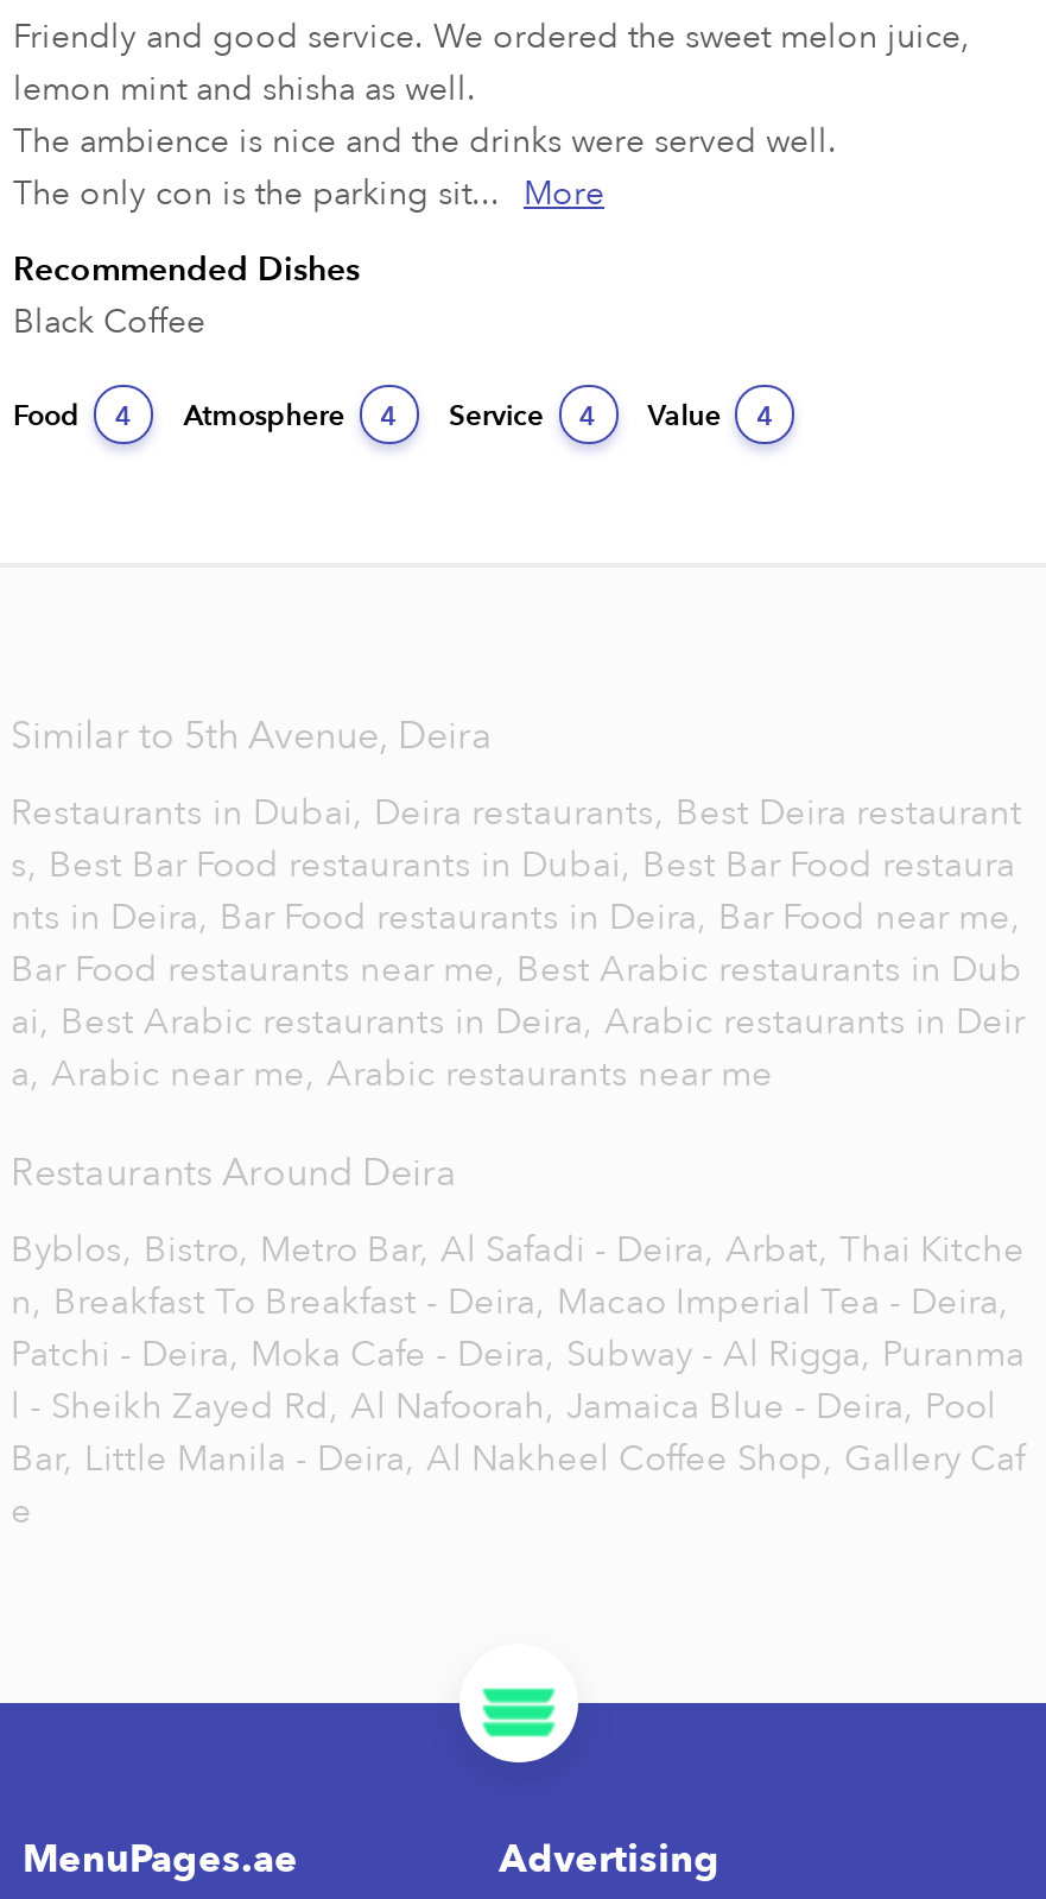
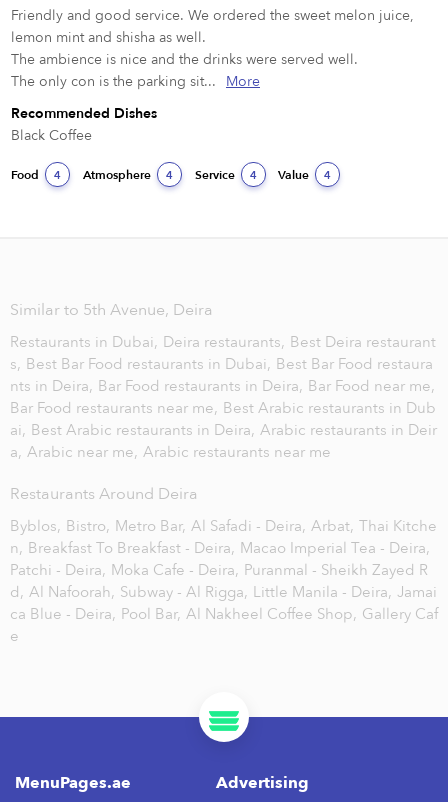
- Patchi - Deira, Moka Cafe - Deira, Subway - Al Rigga, Puranma
- l - Sheikh Zayed Rd, Al Nafoorah, Jamaica Blue - Deira, Pool
- Bar, Little Manila - Deira, Al Nakheel Coffee Shop, Gallery Caf
+ Patchi - Deira, Moka Cafe - Deira, Puranmal - Sheikh Zayed R
+ d, Al Nafoorah, Subway - Al Rigga, Little Manila - Deira, Jamai
+ ca Blue - Deira, Pool Bar, Al Nakheel Coffee Shop, Gallery Caf
